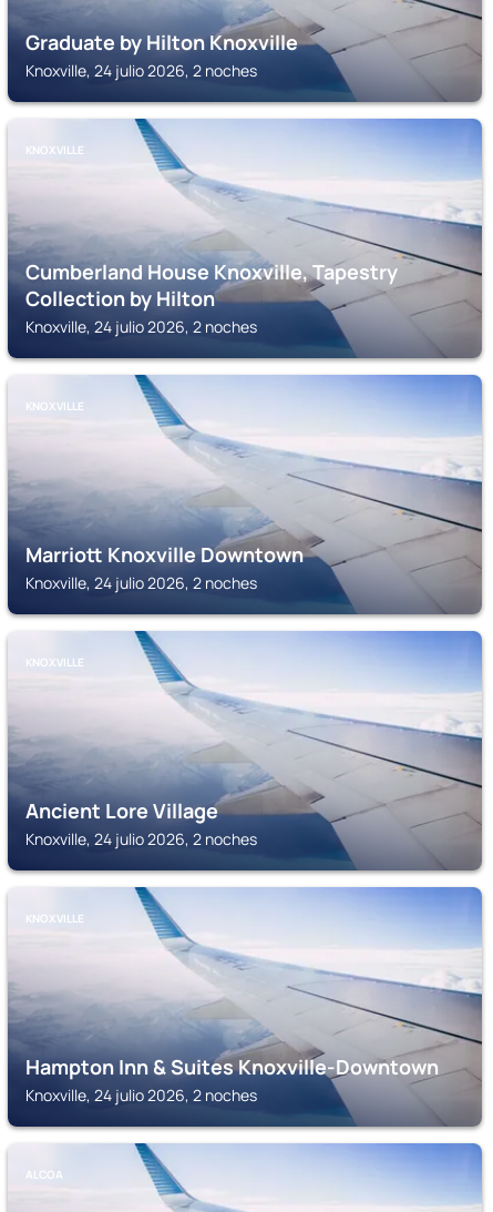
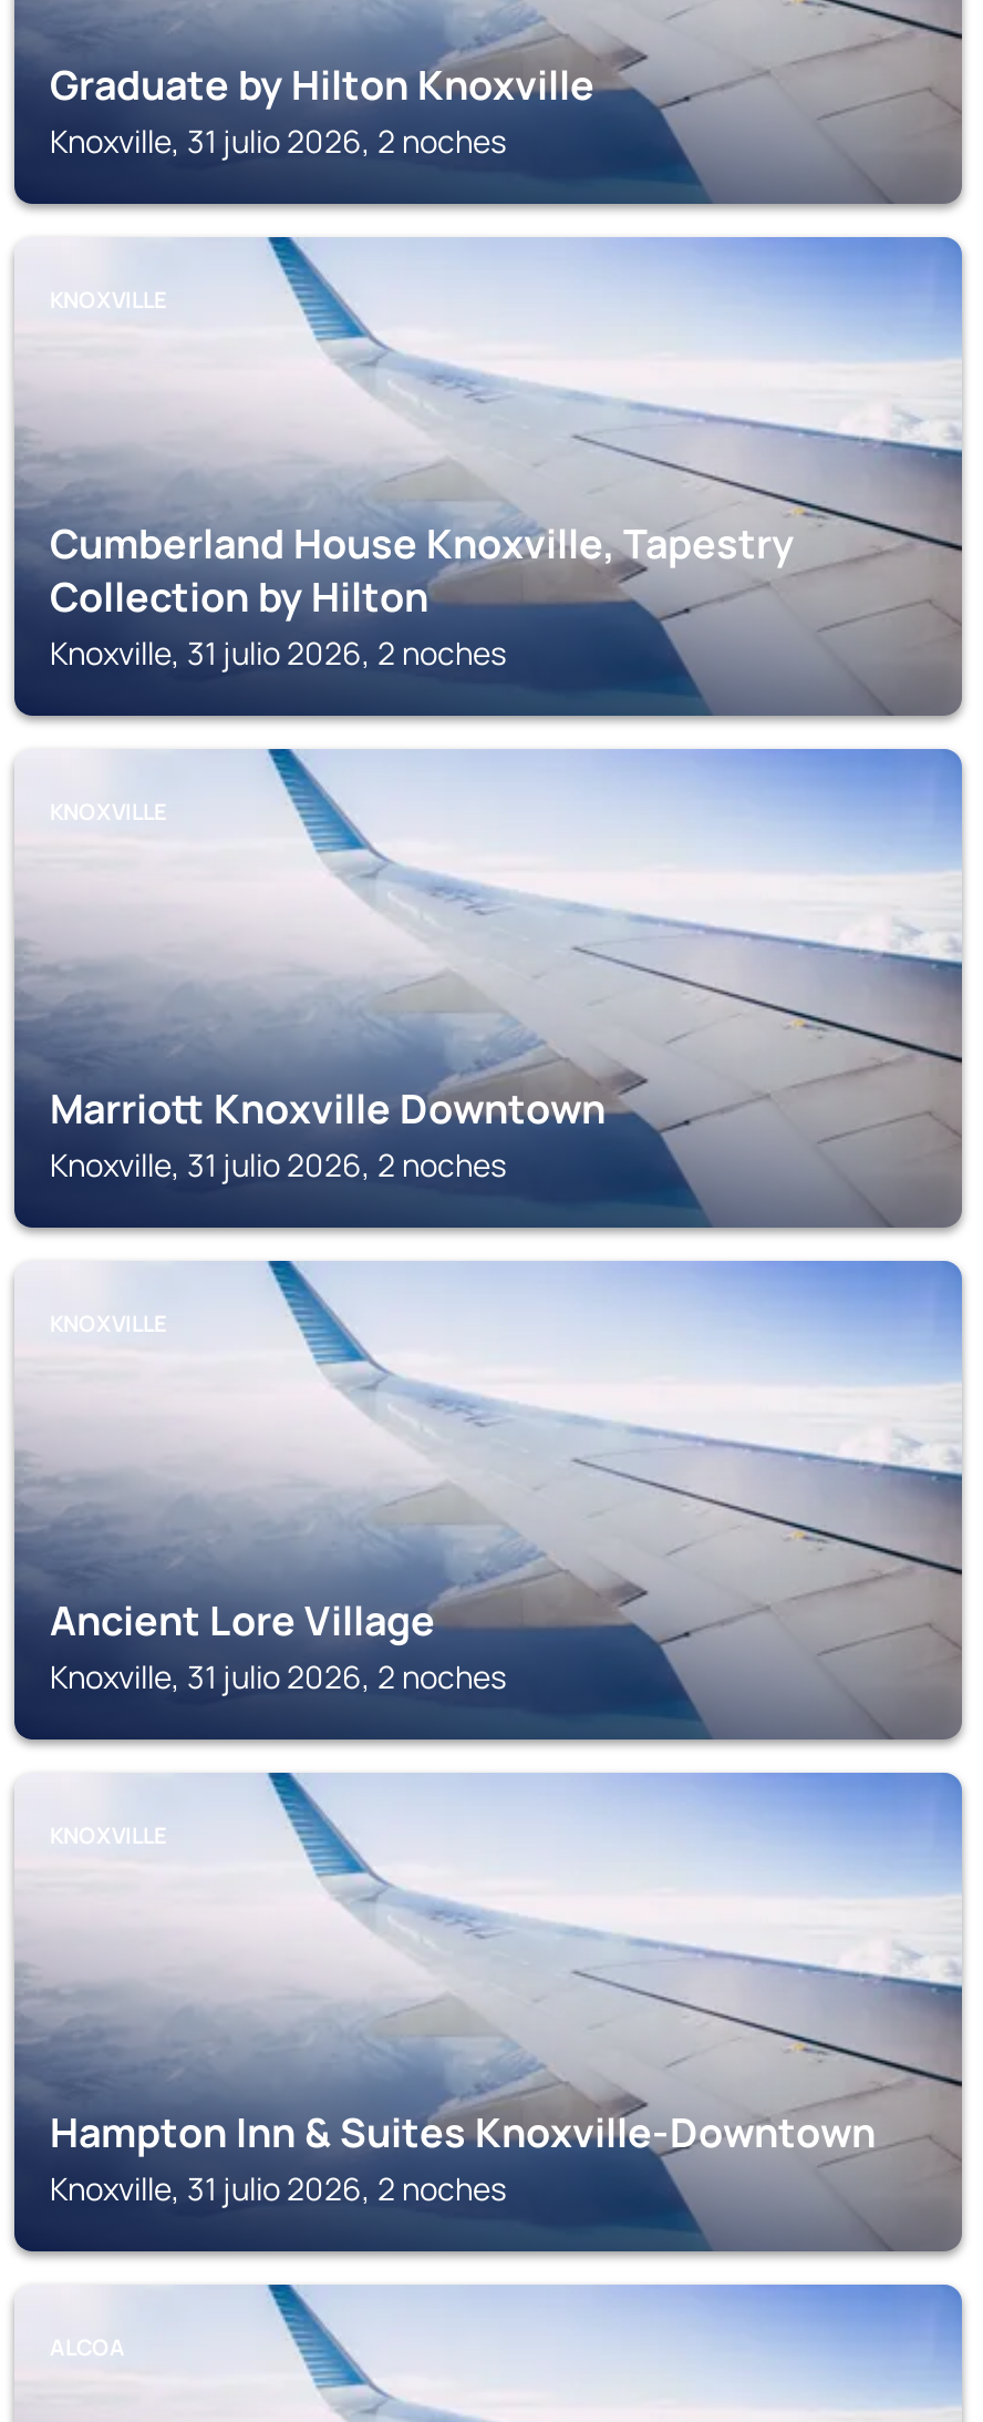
- Knoxville, 24 julio 2026, 2 noches
+ Knoxville, 31 julio 2026, 2 noches

- Knoxville, 24 julio 2026, 2 noches
+ Knoxville, 31 julio 2026, 2 noches

- Knoxville, 24 julio 2026, 2 noches
+ Knoxville, 31 julio 2026, 2 noches

- Knoxville, 24 julio 2026, 2 noches
+ Knoxville, 31 julio 2026, 2 noches

- Knoxville, 24 julio 2026, 2 noches
+ Knoxville, 31 julio 2026, 2 noches
